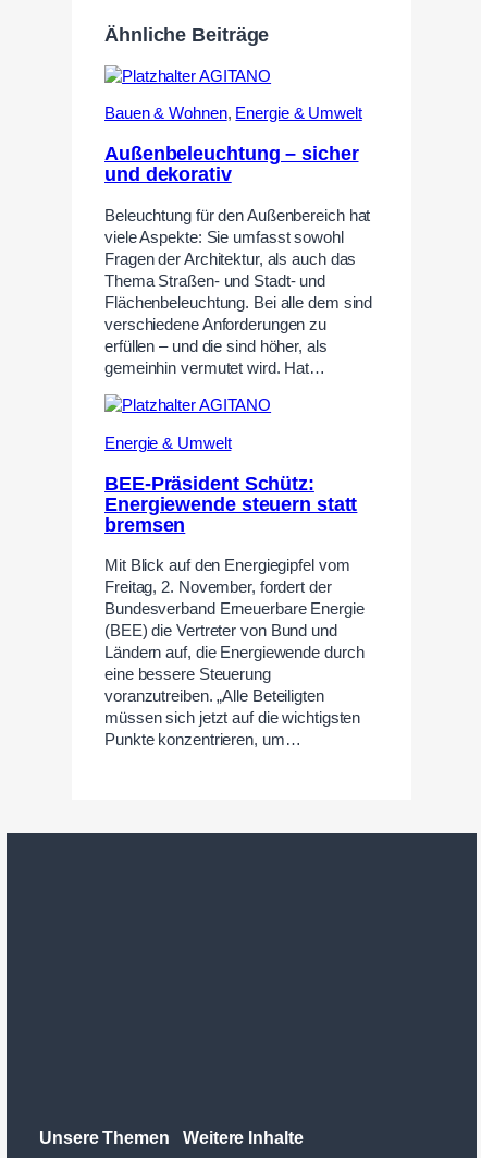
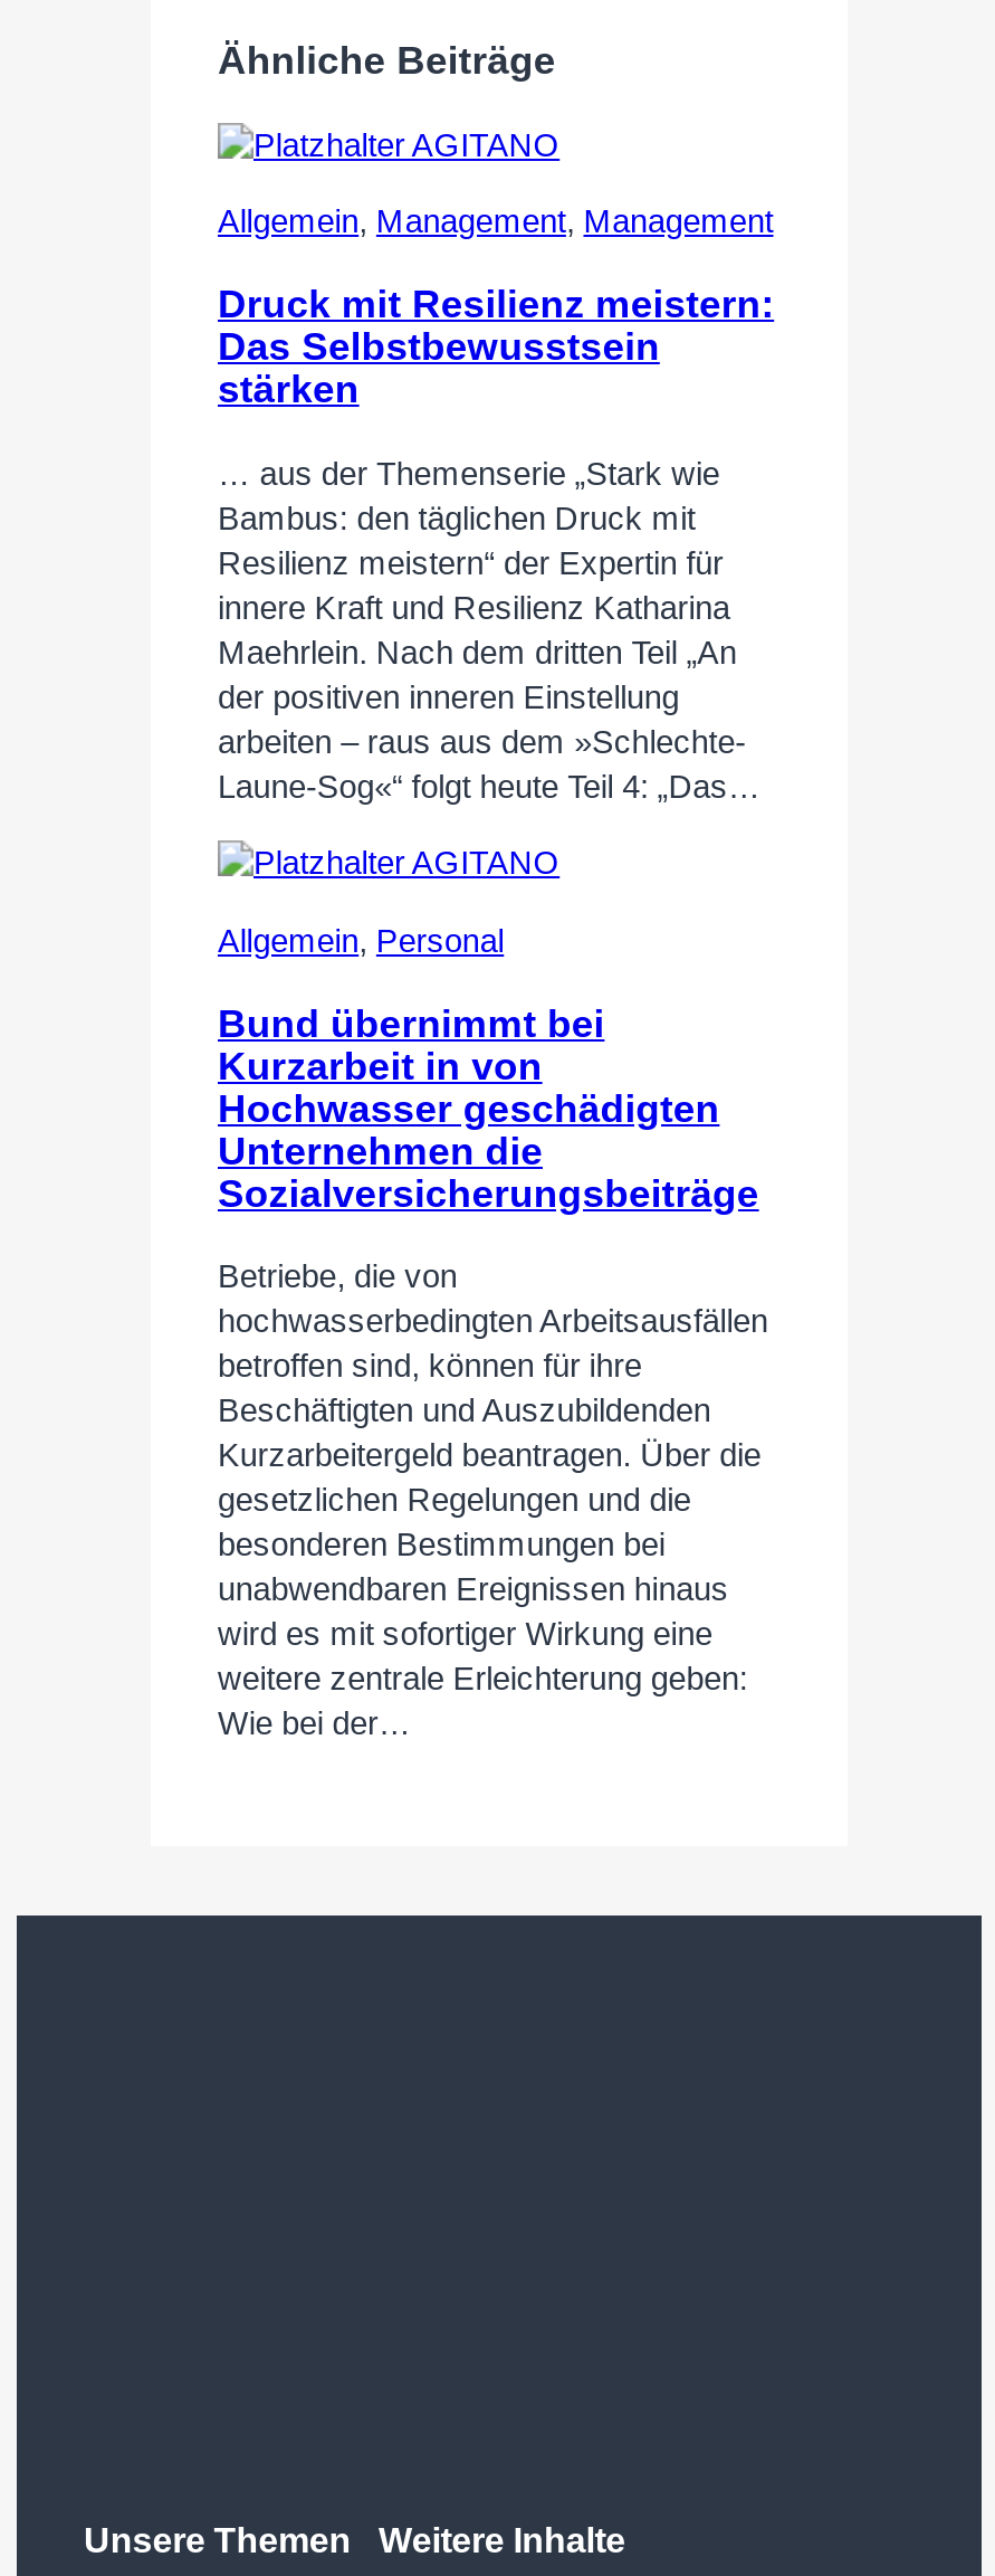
- Bauen & Wohnen, Energie & Umwelt
+ Allgemein, Management, Management

- Außenbeleuchtung – sicher
- und dekorativ
+ Druck mit Resilienz meistern:
+ Das Selbstbewusstsein
+ stärken

- Beleuchtung für den Außenbereich hat
- viele Aspekte: Sie umfasst sowohl
- Fragen der Architektur, als auch das
- Thema Straßen- und Stadt- und
- Flächenbeleuchtung. Bei alle dem sind
- verschiedene Anforderungen zu
- erfüllen – und die sind höher, als
- gemeinhin vermutet wird. Hat…
+ … aus der Themenserie „Stark wie
+ Bambus: den täglichen Druck mit
+ Resilienz meistern“ der Expertin für
+ innere Kraft und Resilienz Katharina
+ Maehrlein. Nach dem dritten Teil „An
+ der positiven inneren Einstellung
+ arbeiten – raus aus dem »Schlechte-
+ Laune-Sog«“ folgt heute Teil 4: „Das…

- Energie & Umwelt
+ Allgemein, Personal

- BEE-Präsident Schütz:
- Energiewende steuern statt
- bremsen
+ Bund übernimmt bei
+ Kurzarbeit in von
+ Hochwasser geschädigten
+ Unternehmen die
+ Sozialversicherungsbeiträge

- Mit Blick auf den Energiegipfel vom
- Freitag, 2. November, fordert der
- Bundesverband Erneuerbare Energie
- (BEE) die Vertreter von Bund und
- Ländern auf, die Energiewende durch
- eine bessere Steuerung
- voranzutreiben. „Alle Beteiligten
- müssen sich jetzt auf die wichtigsten
- Punkte konzentrieren, um…
+ Betriebe, die von
+ hochwasserbedingten Arbeitsausfällen
+ betroffen sind, können für ihre
+ Beschäftigten und Auszubildenden
+ Kurzarbeitergeld beantragen. Über die
+ gesetzlichen Regelungen und die
+ besonderen Bestimmungen bei
+ unabwendbaren Ereignissen hinaus
+ wird es mit sofortiger Wirkung eine
+ weitere zentrale Erleichterung geben:
+ Wie bei der…
